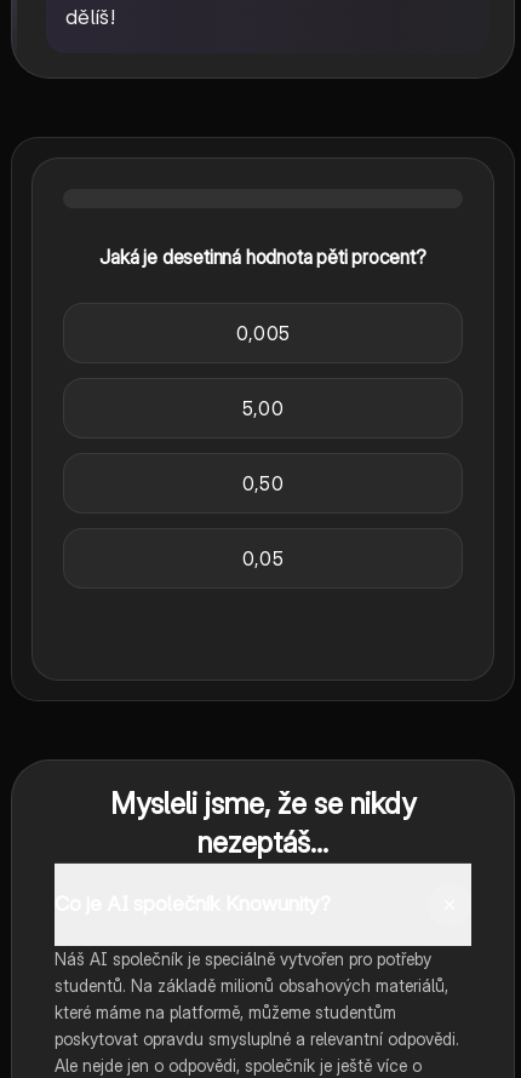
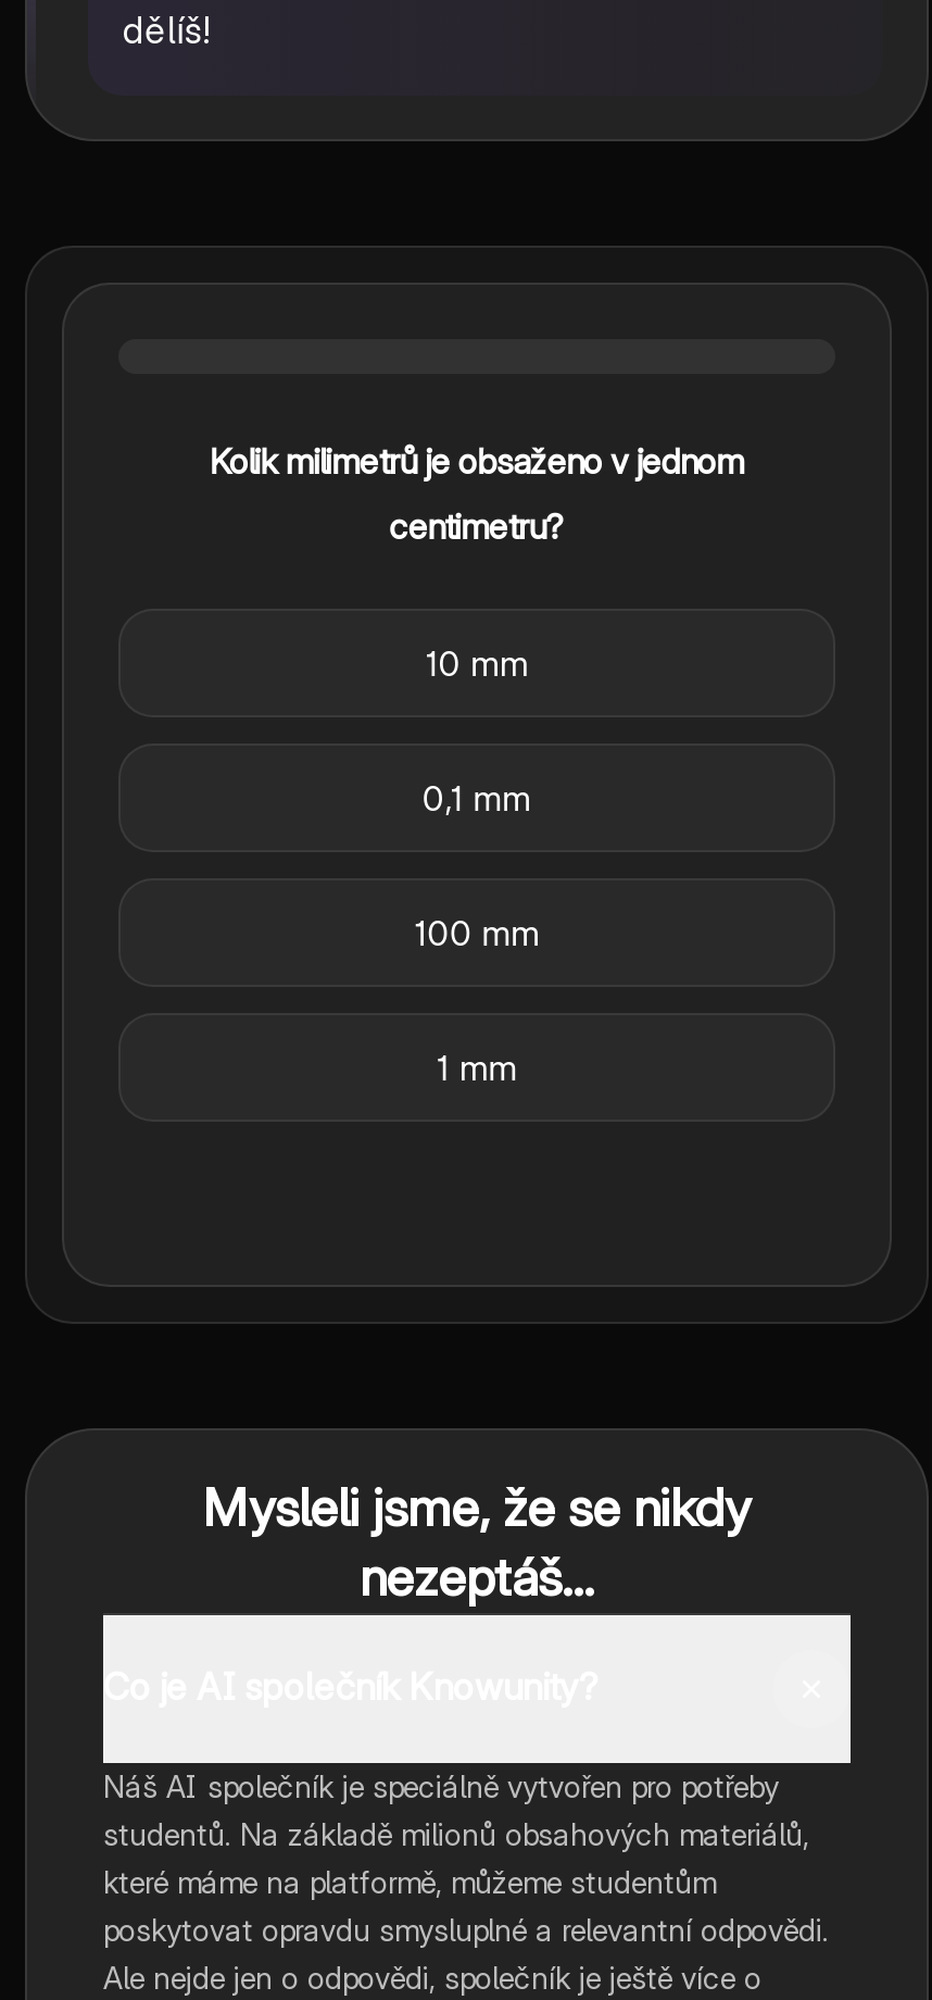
- Jaká je desetinná hodnota pěti procent?
- 0,005
- 5,00
- 0,50
- 0,05
+ Kolik milimetrů je obsaženo v jednom
+ centimetru?
+ 10 mm
+ 0,1 mm
+ 100 mm
+ 1 mm
